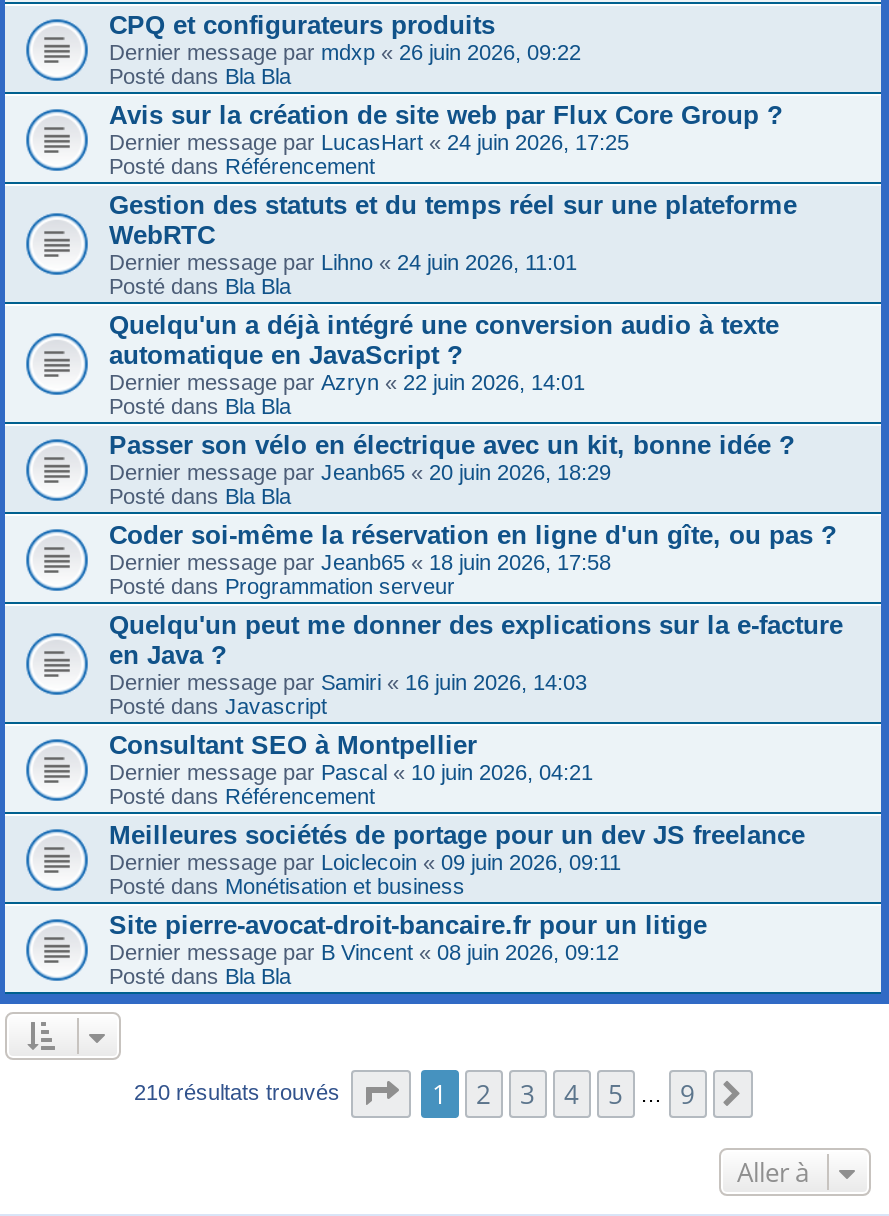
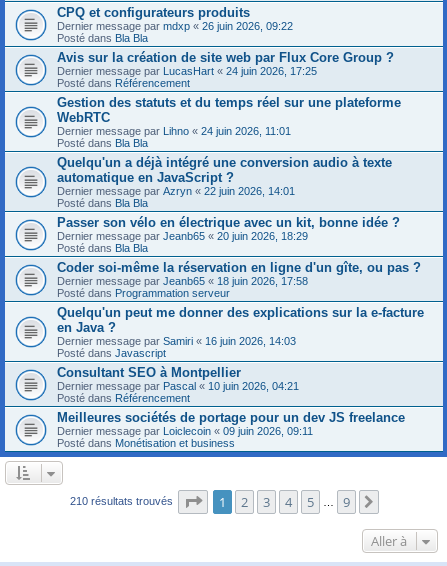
- Site pierre-avocat-droit-bancaire.fr pour un litige
- Dernier message par B Vincent «08 juin 2026, 09:12
- Posté dans Bla Bla
